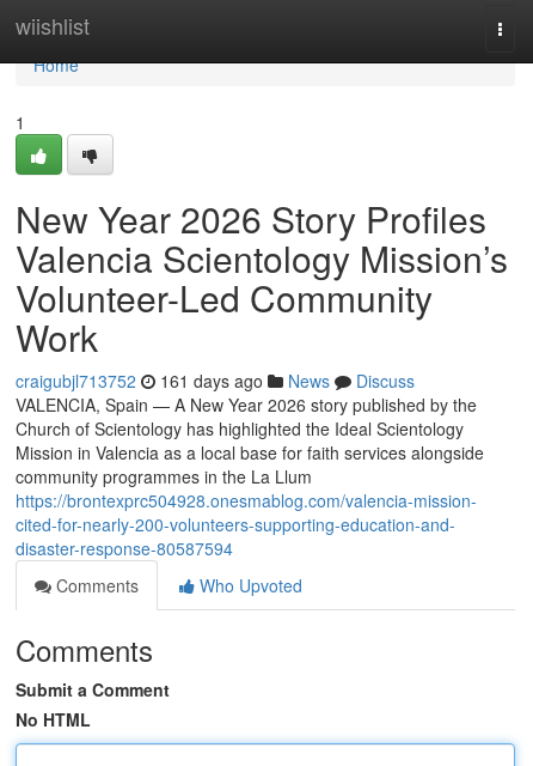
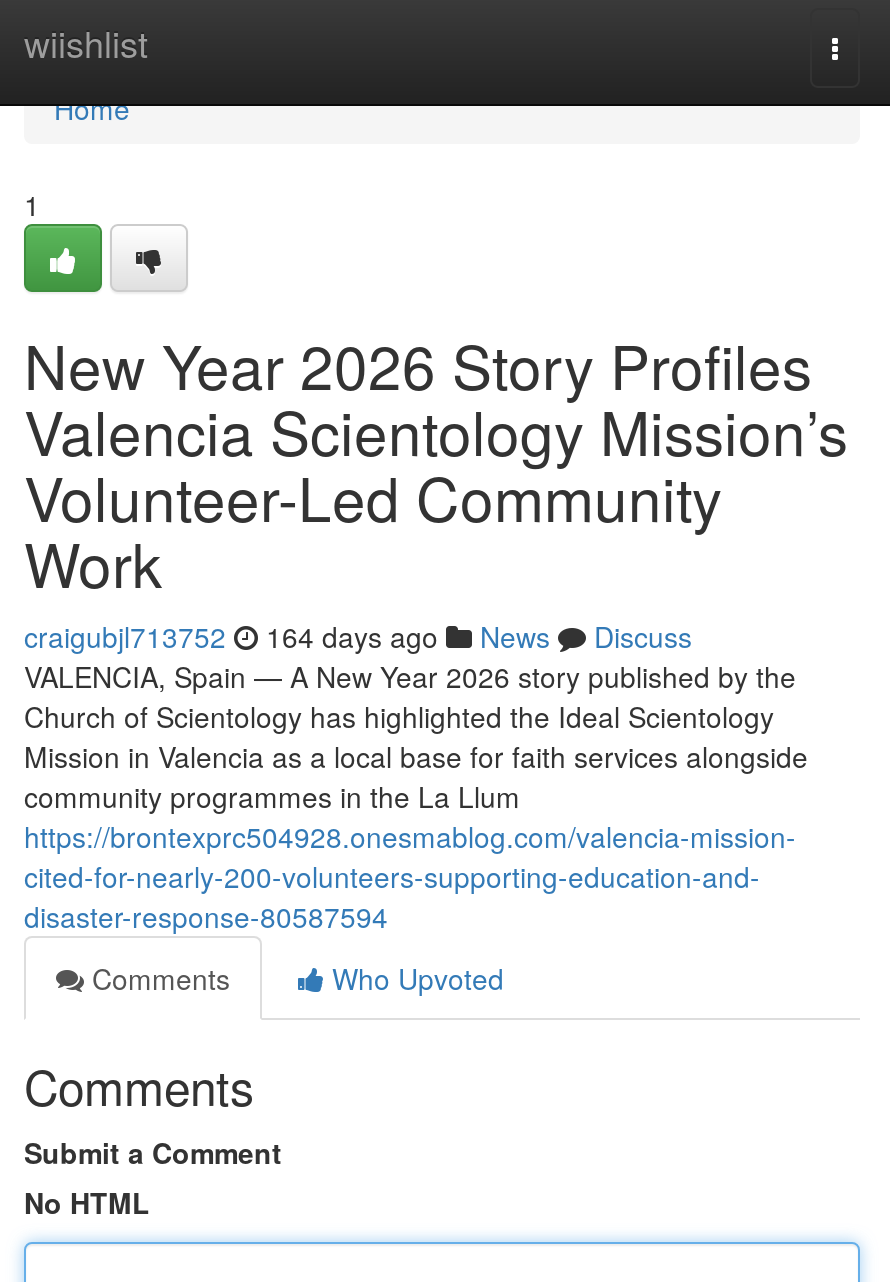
- craigubjl713752 161 days ago News Discuss
+ craigubjl713752 164 days ago News Discuss
